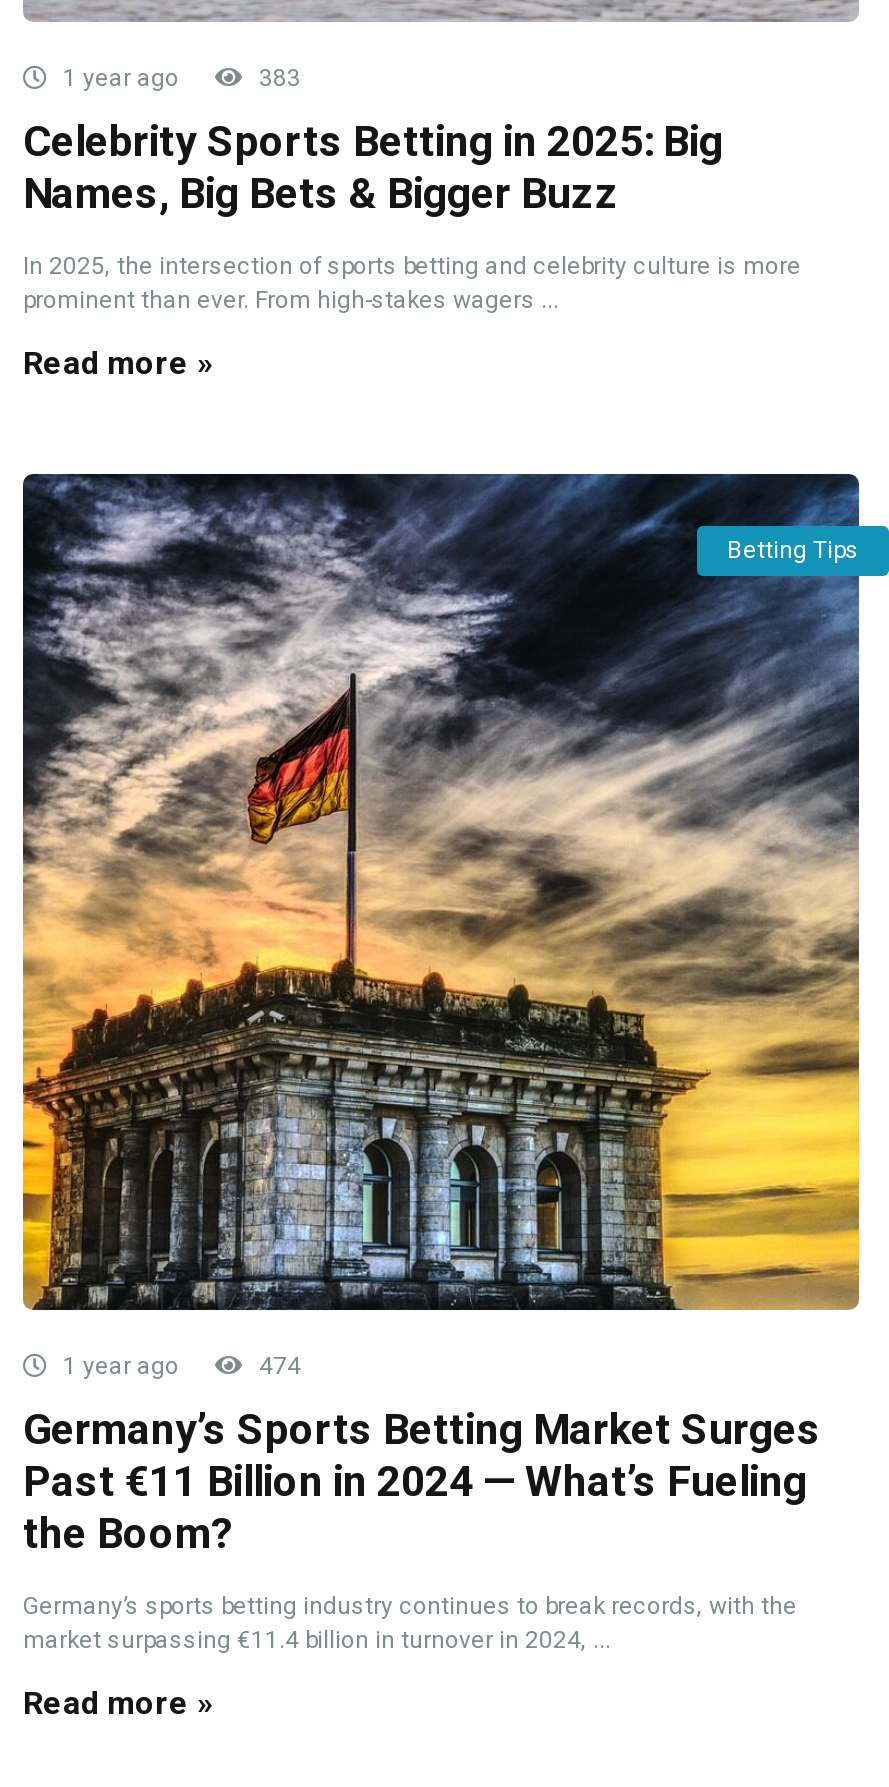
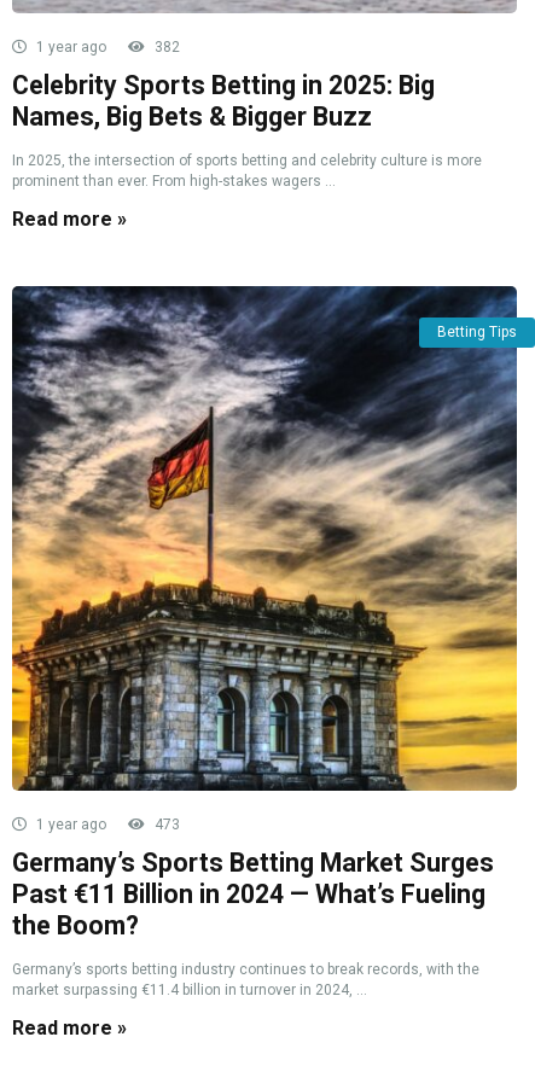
- 383
+ 382

- 474
+ 473
